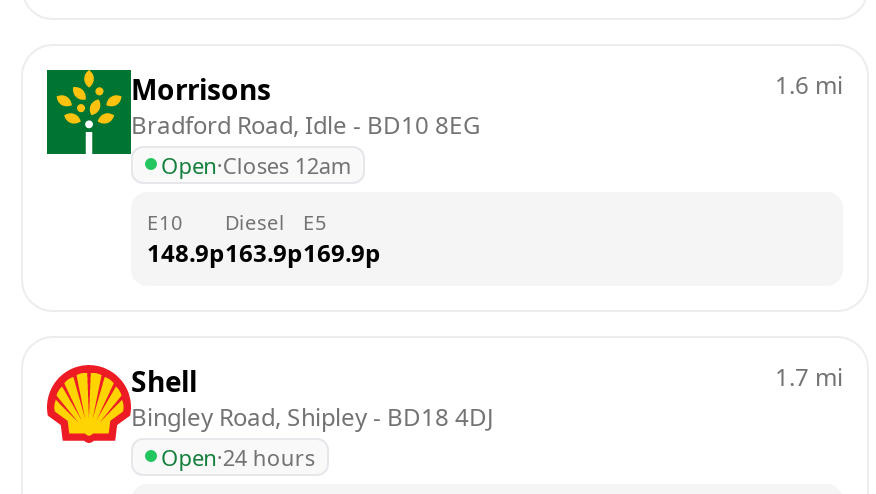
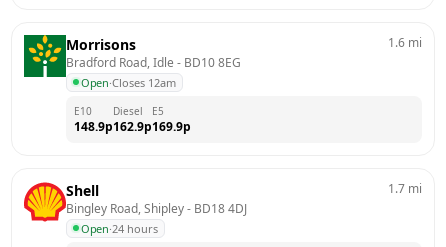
- 148.9p 163.9p 169.9p
+ 148.9p 162.9p 169.9p
